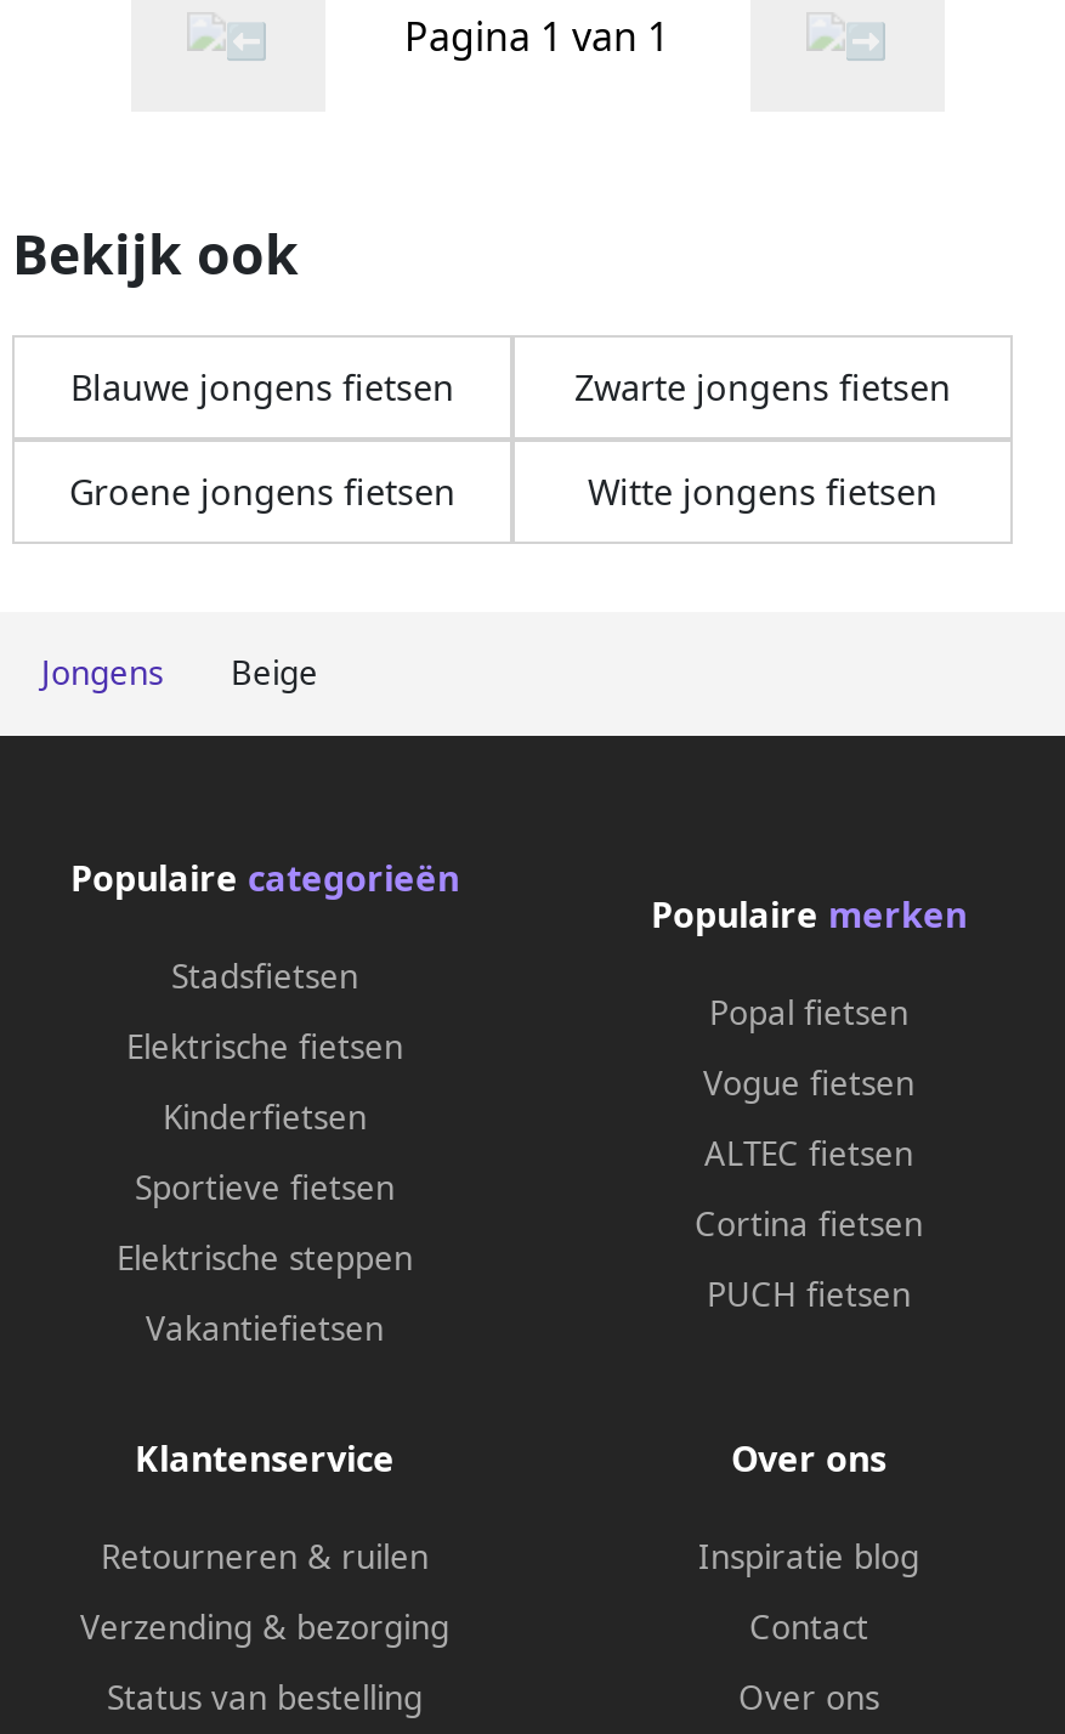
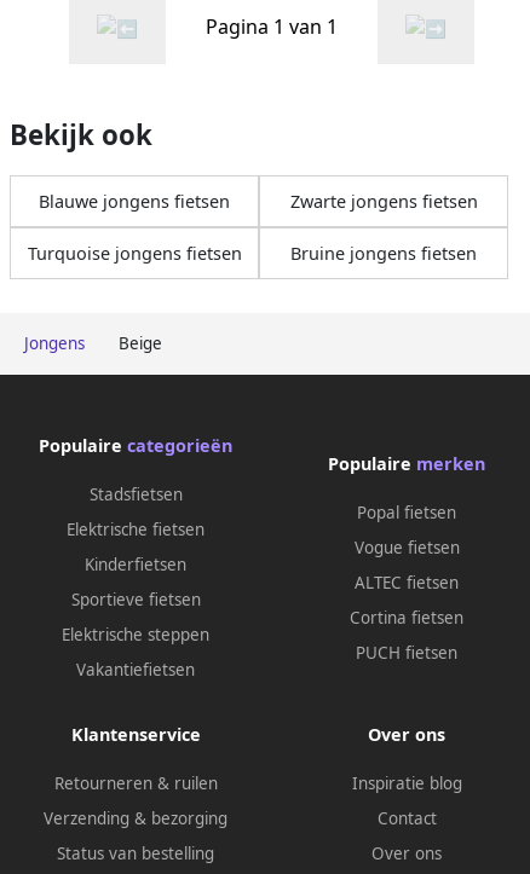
- Groene jongens fietsen
+ Turquoise jongens fietsen

- Witte jongens fietsen
+ Bruine jongens fietsen
